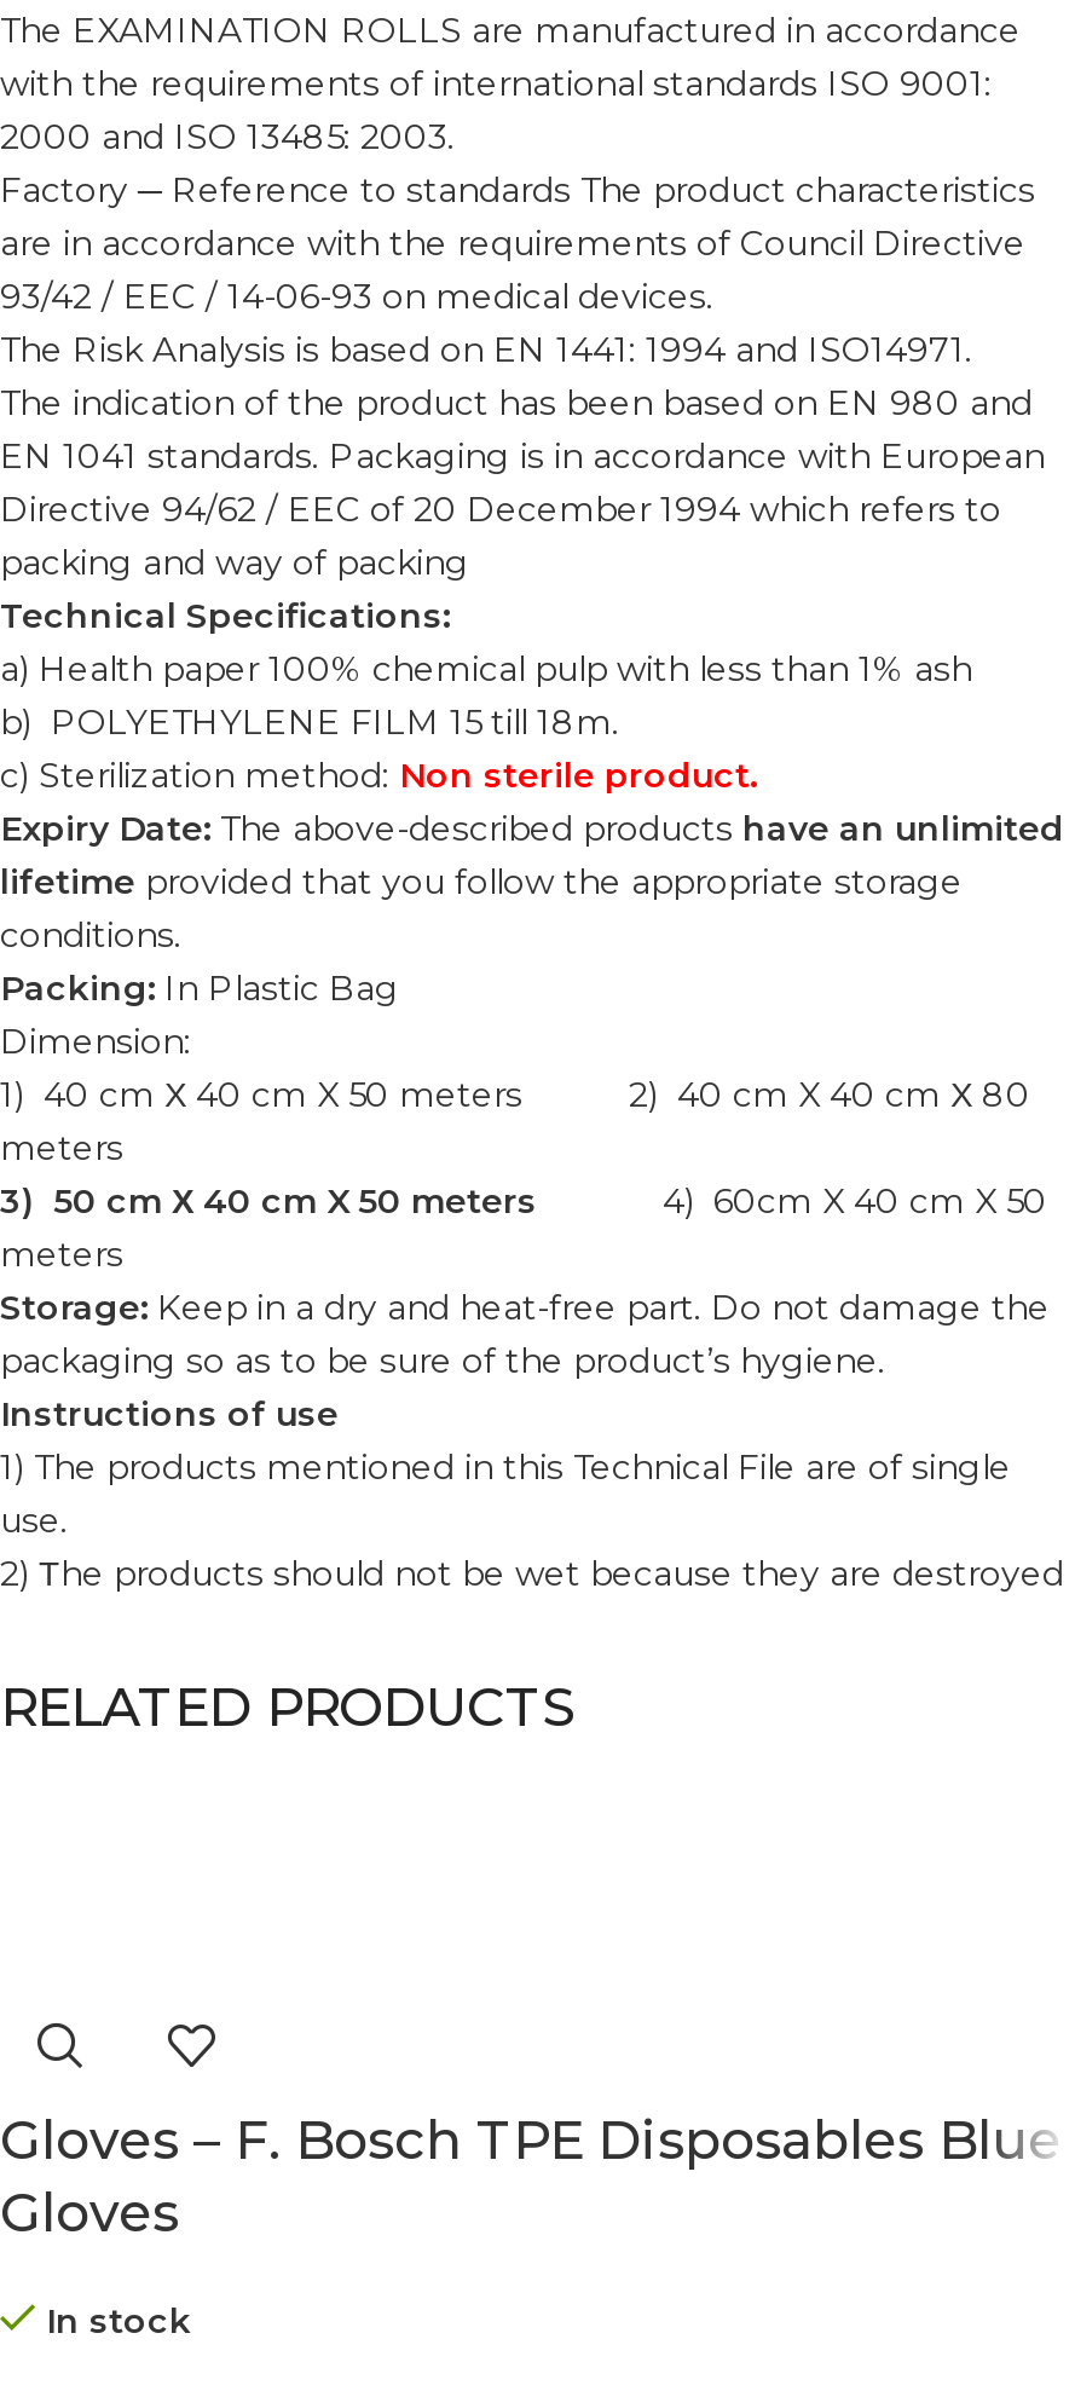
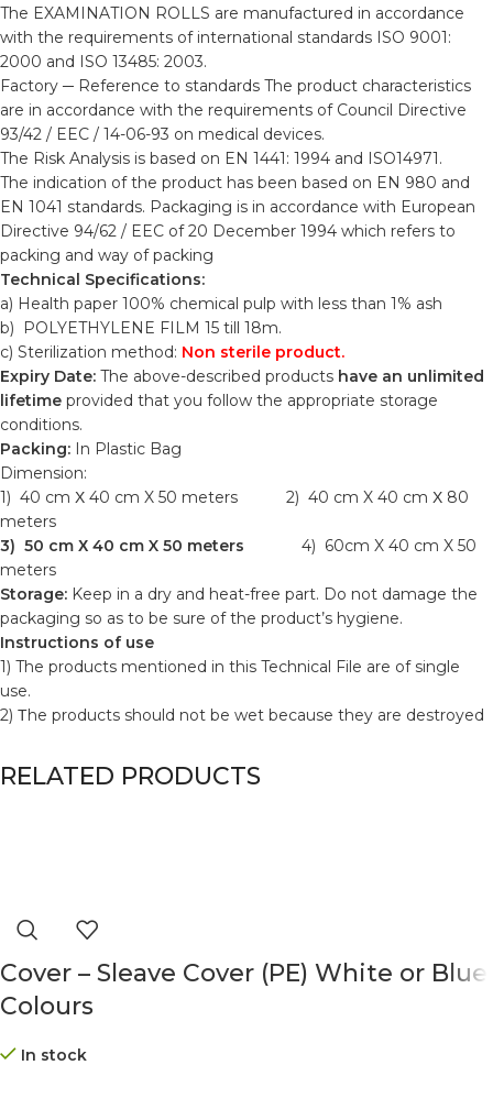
- Gloves – F. Bosch TPE Disposables Blue
- Gloves
+ Cover – Sleave Cover (PE) White or Blue
+ Colours
